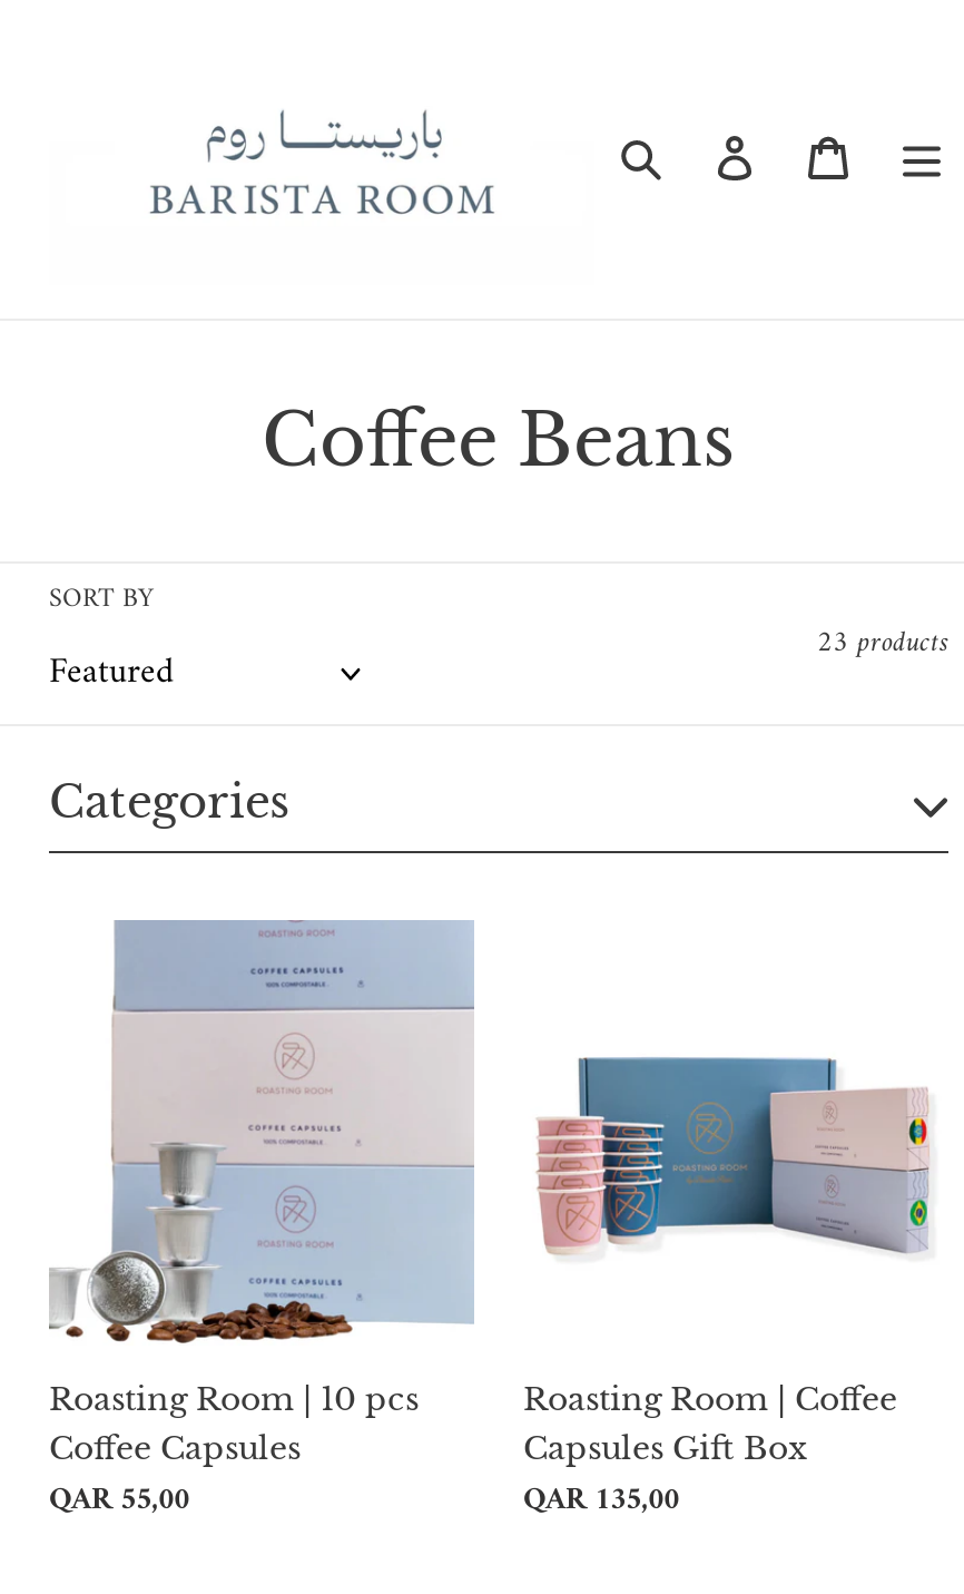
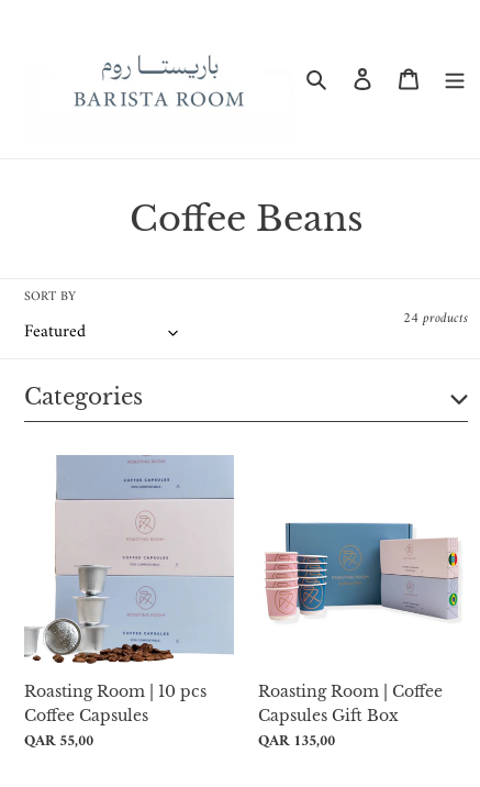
- 23 products
+ 24 products
